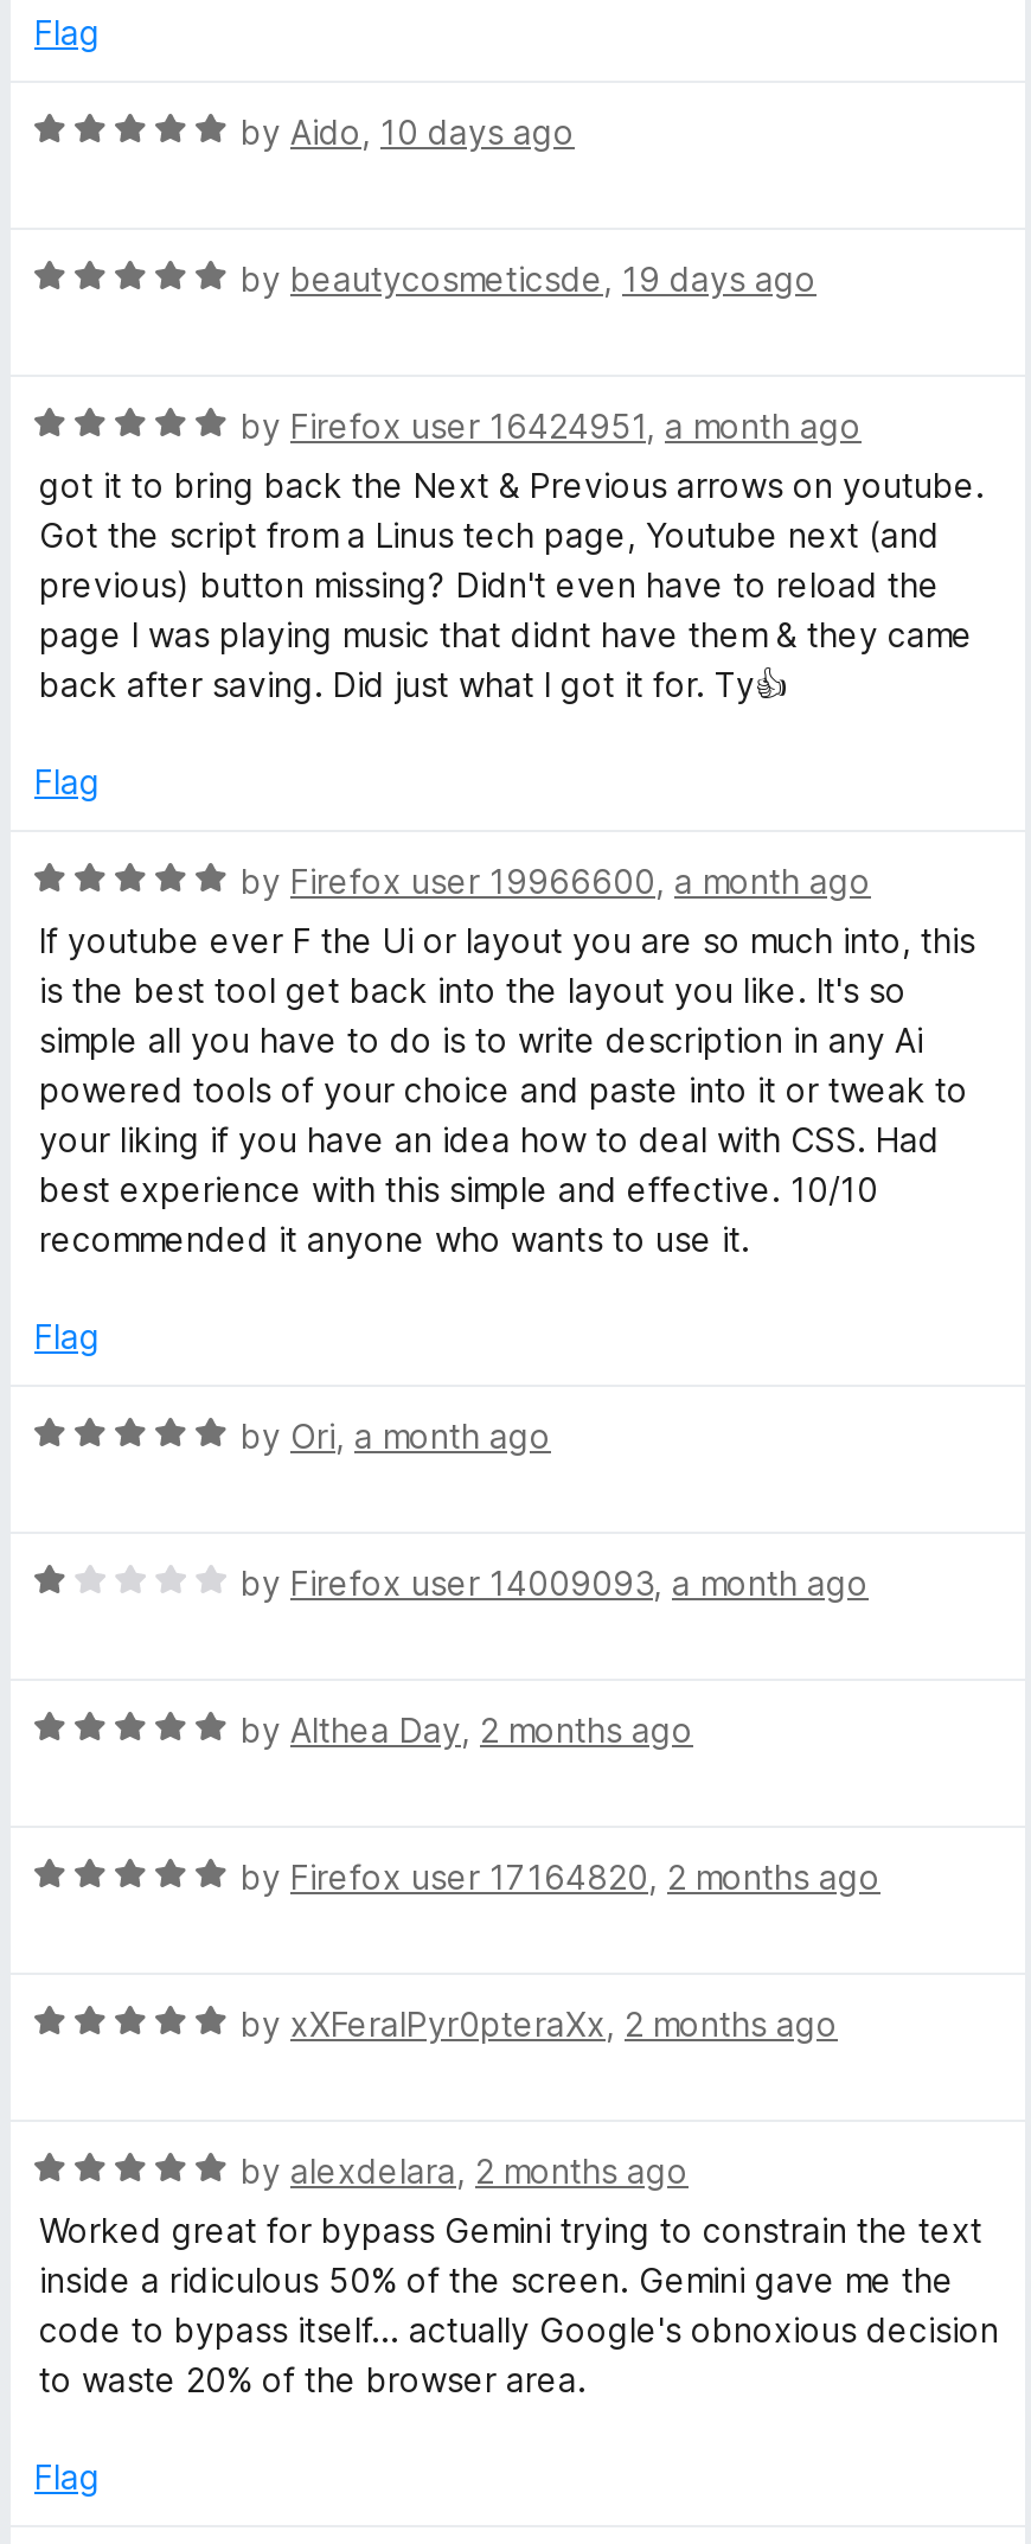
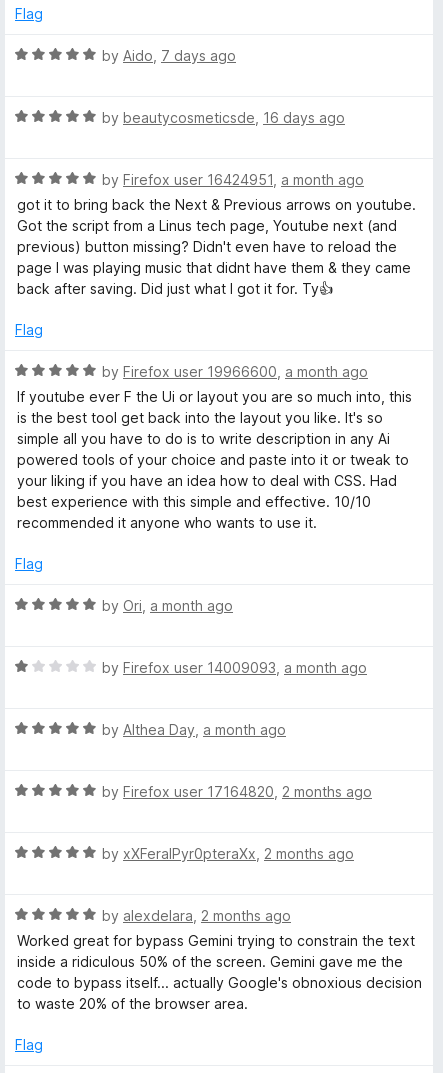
- by Aido, 10 days ago
+ by Aido, 7 days ago

- by beautycosmeticsde, 19 days ago
+ by beautycosmeticsde, 16 days ago

- by Althea Day, 2 months ago
+ by Althea Day, a month ago
